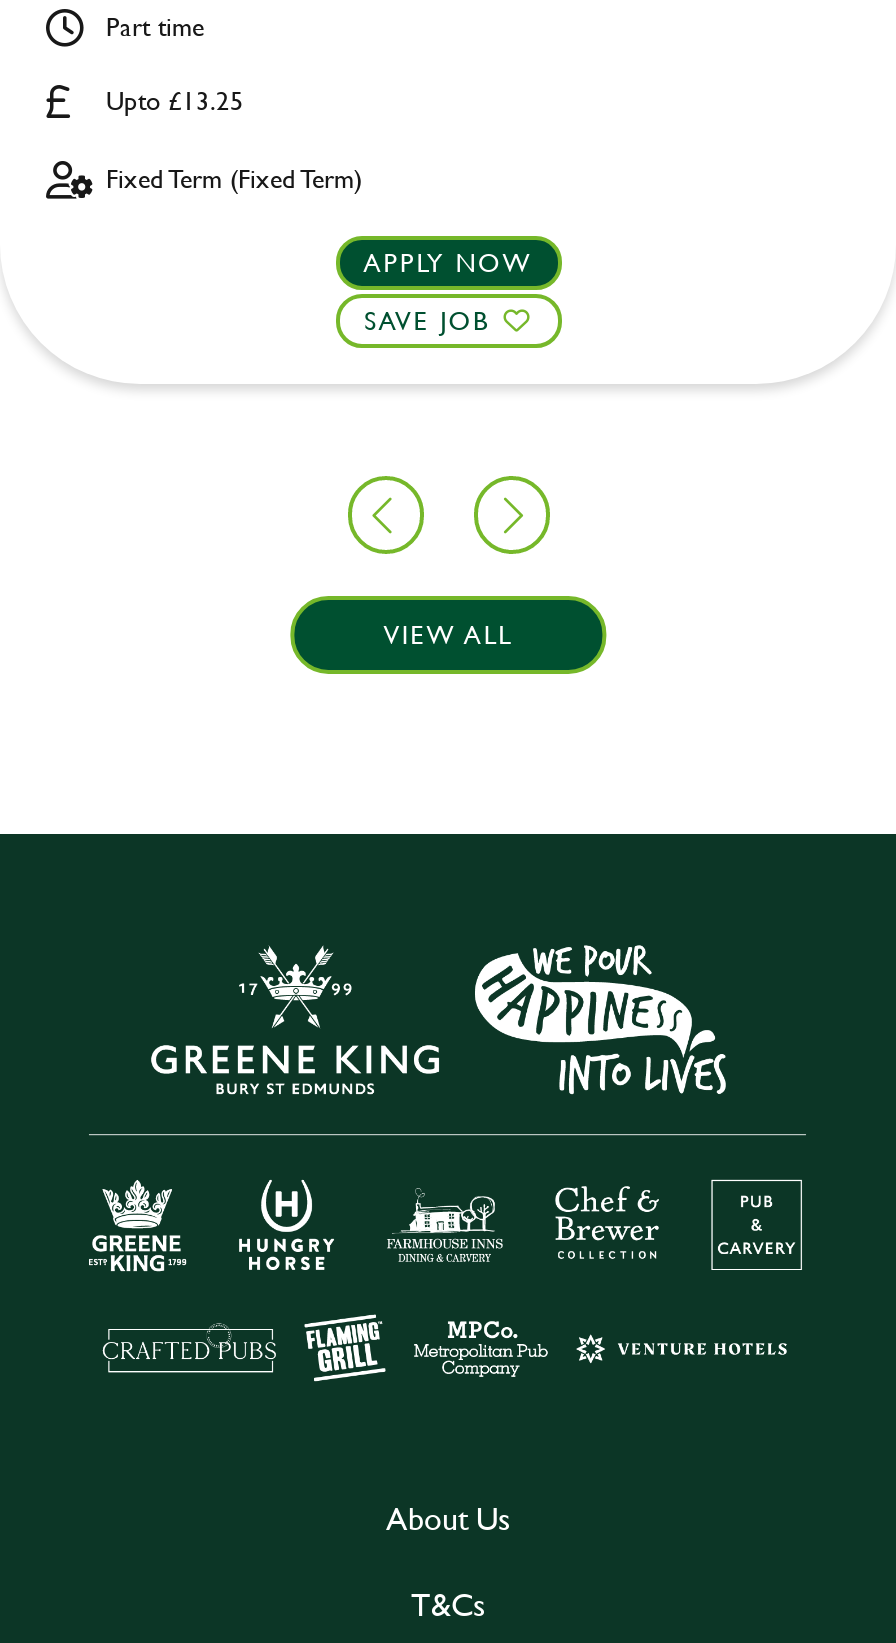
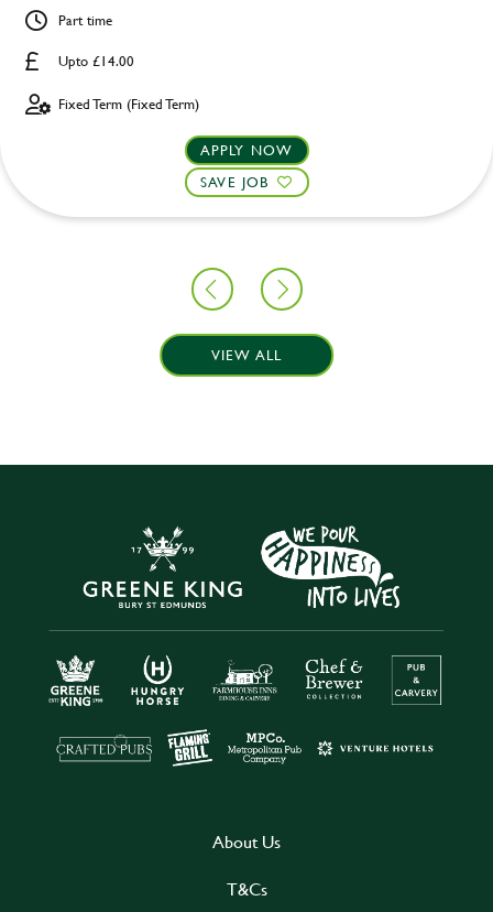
- Upto £13.25
+ Upto £14.00
